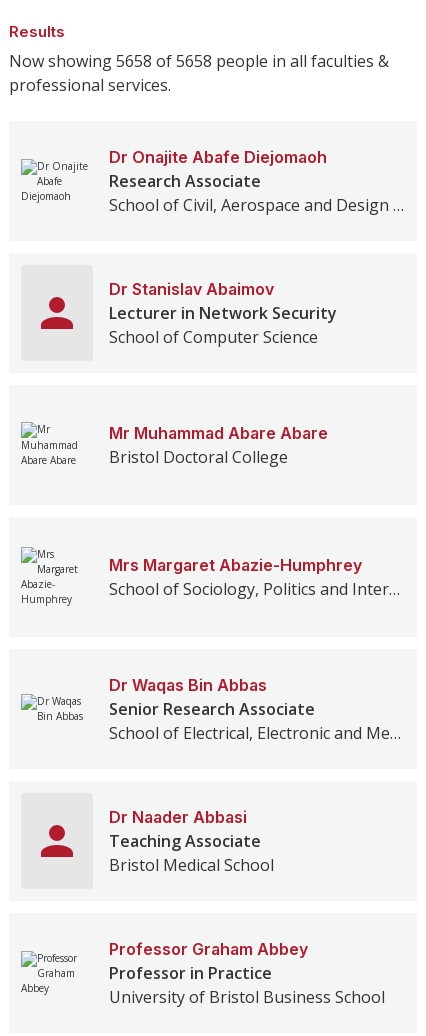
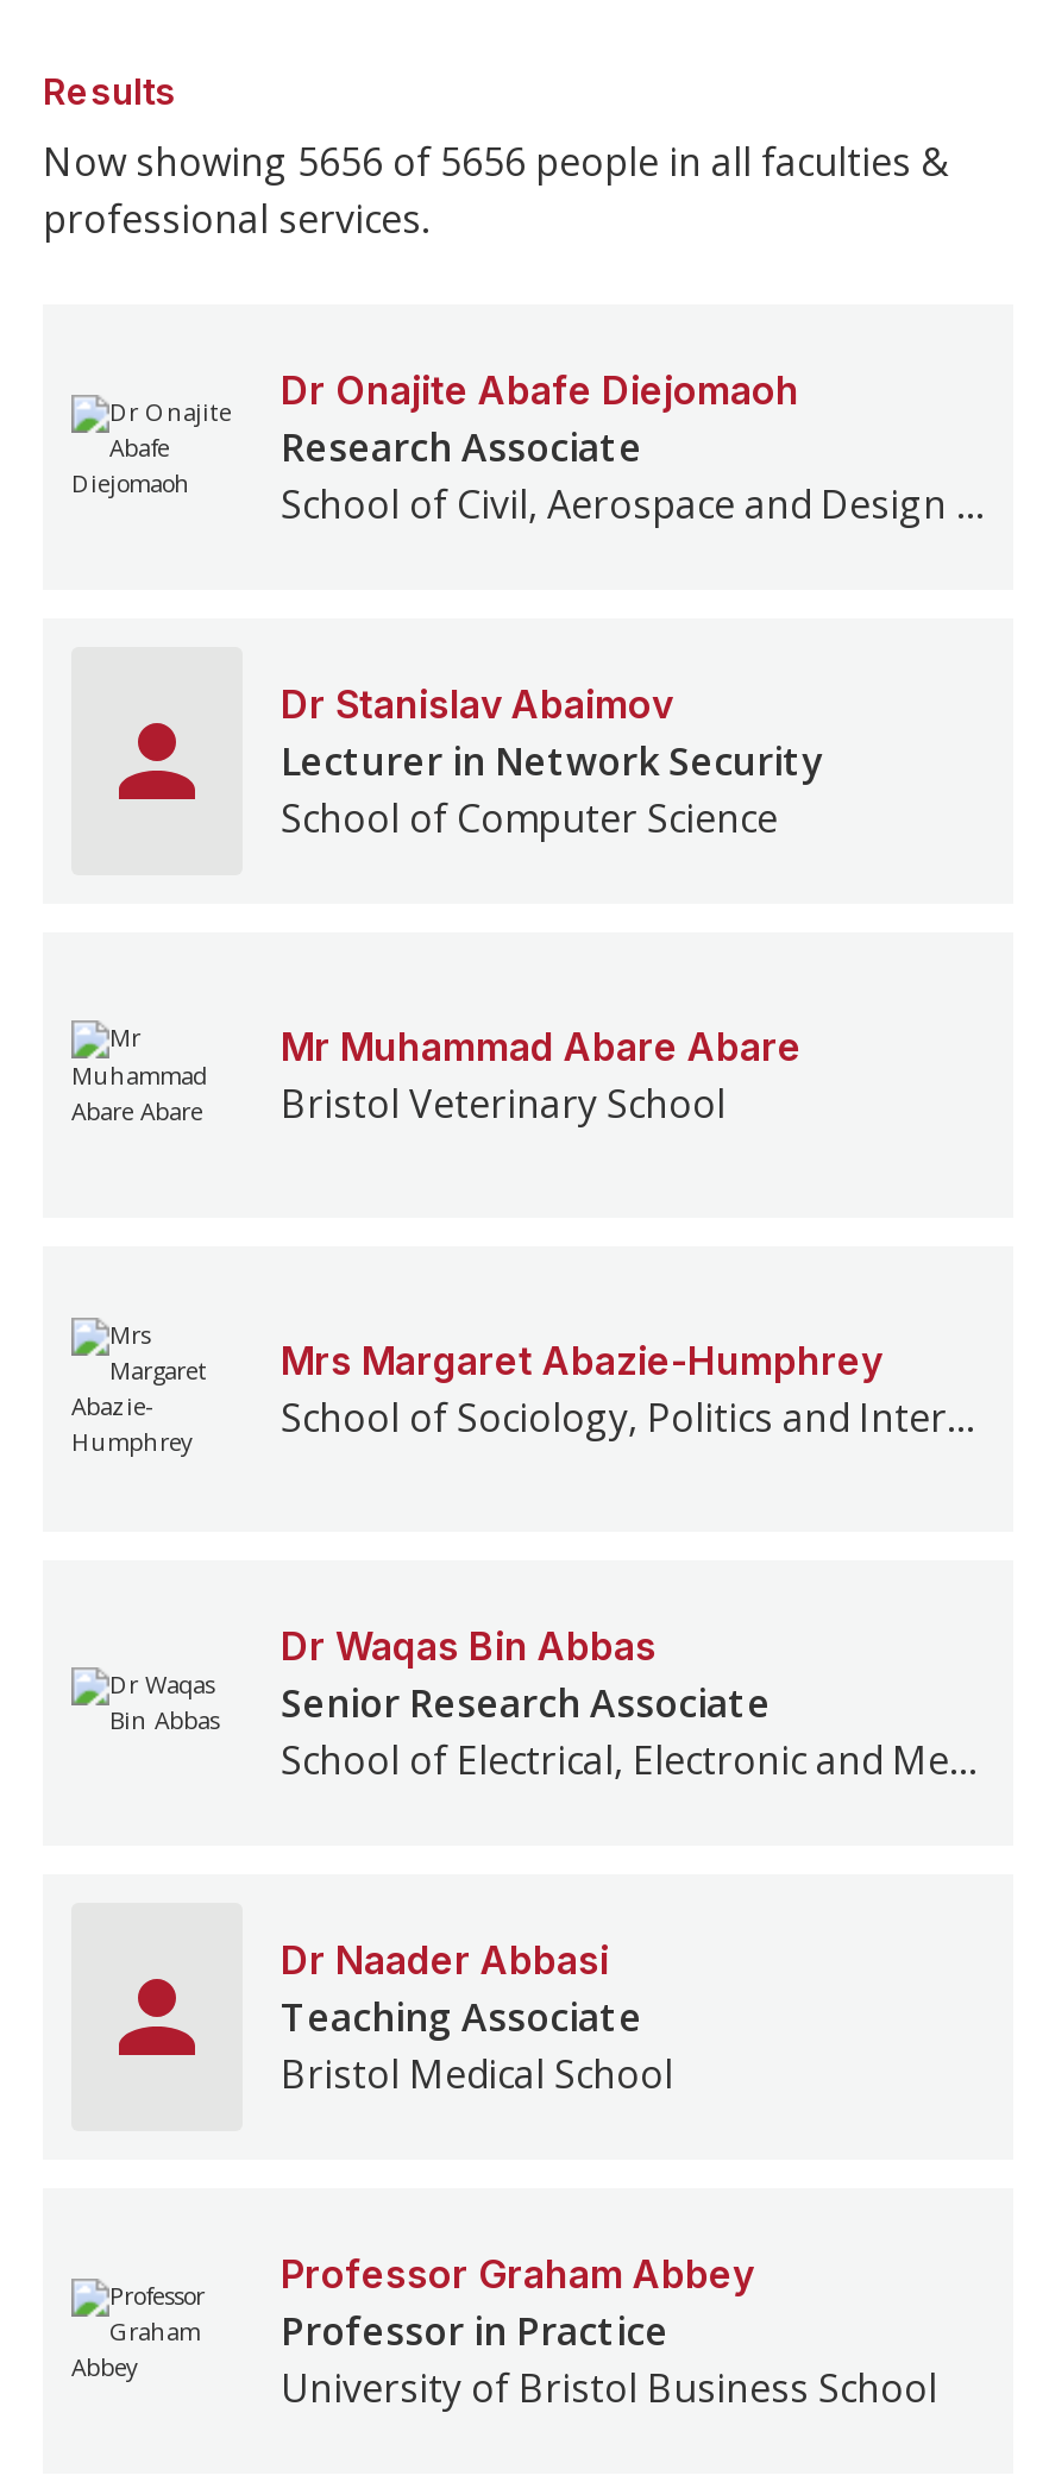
- Now showing 5658 of 5658 people in all faculties &
+ Now showing 5656 of 5656 people in all faculties &

- Bristol Doctoral College
+ Bristol Veterinary School
